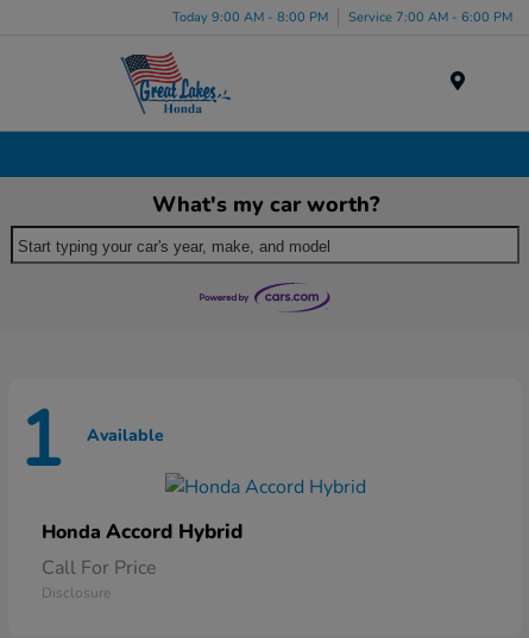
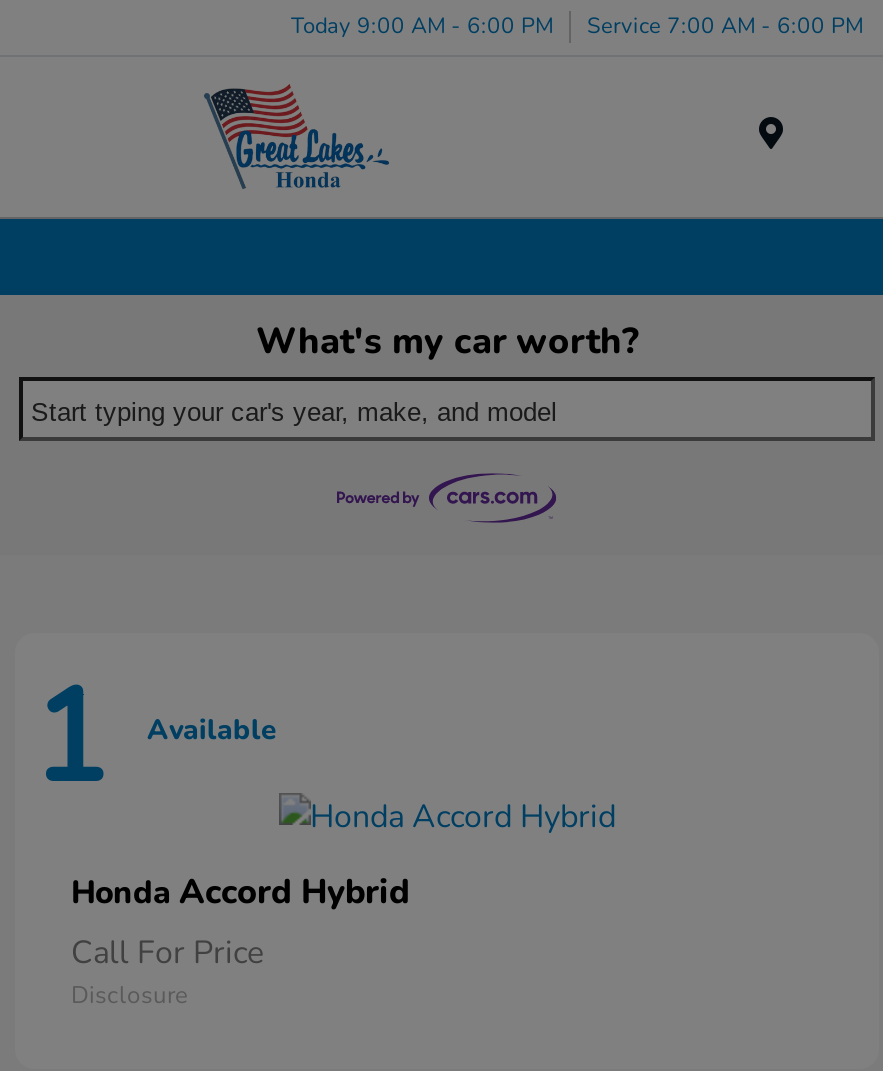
- Today 9:00 AM - 8:00 PM Service 7:00 AM - 6:00 PM
+ Today 9:00 AM - 6:00 PM Service 7:00 AM - 6:00 PM
